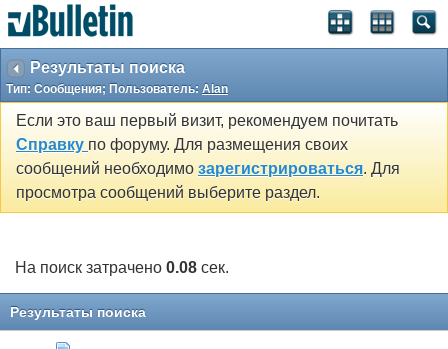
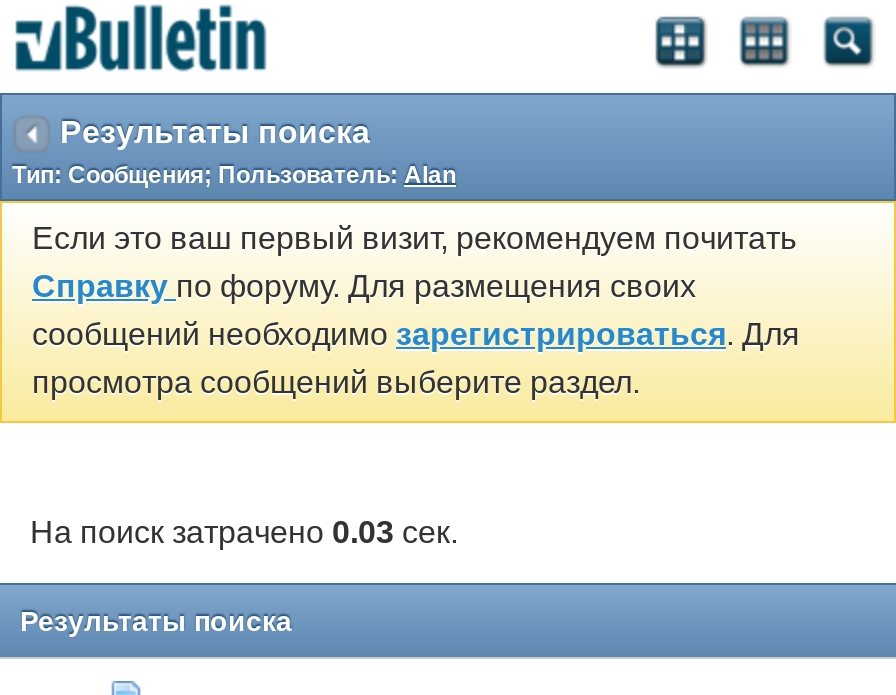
- На поиск затрачено 0.08 сек.
+ На поиск затрачено 0.03 сек.
